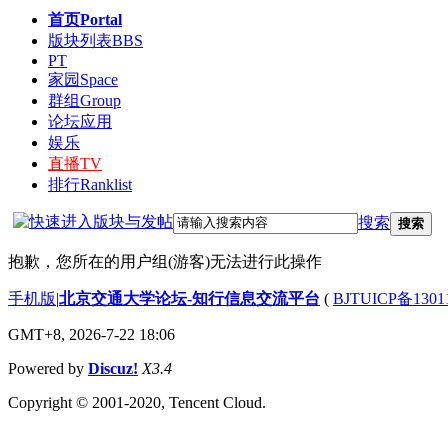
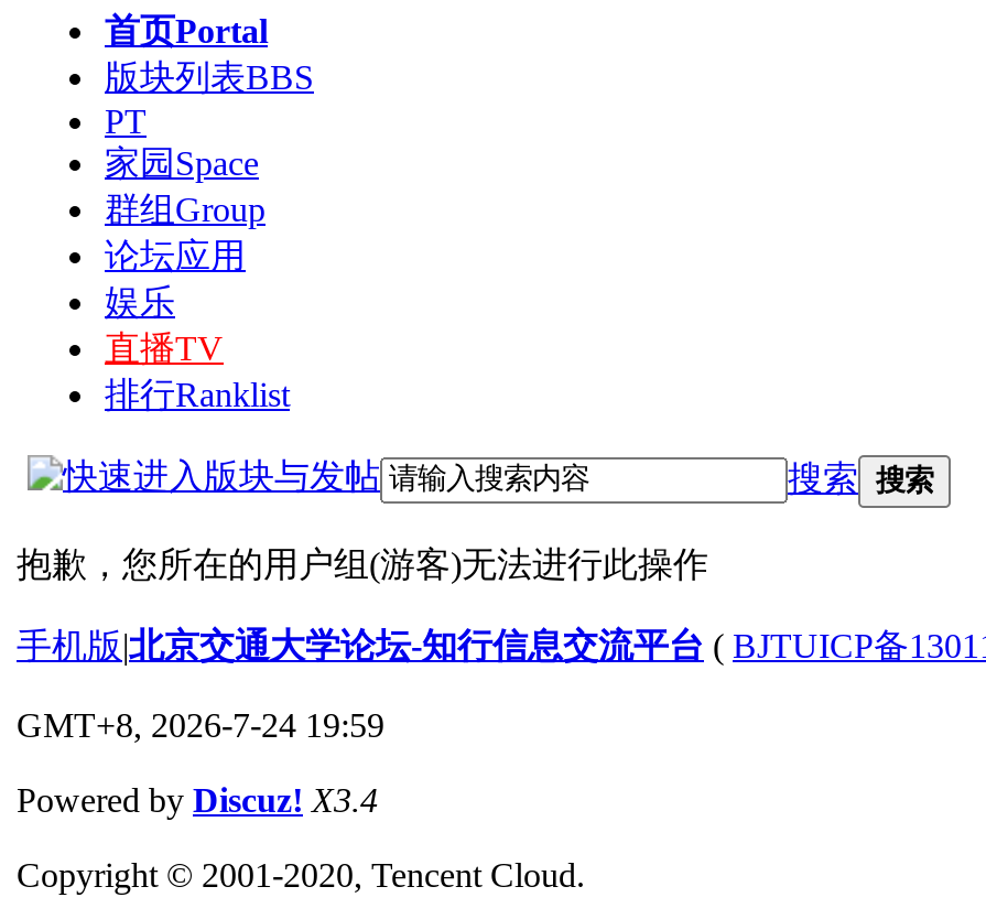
- GMT+8, 2026-7-22 18:06
+ GMT+8, 2026-7-24 19:59
